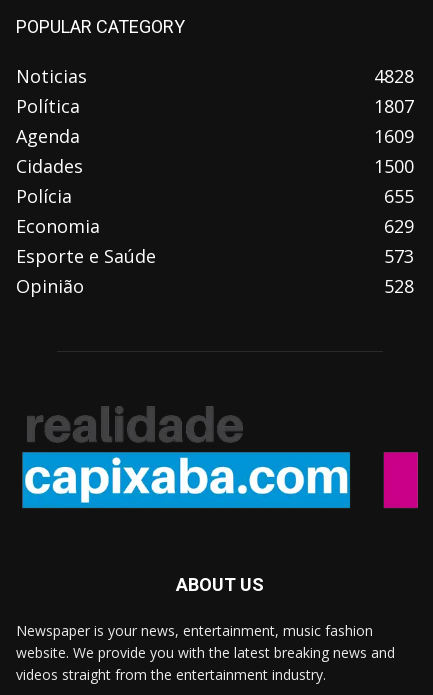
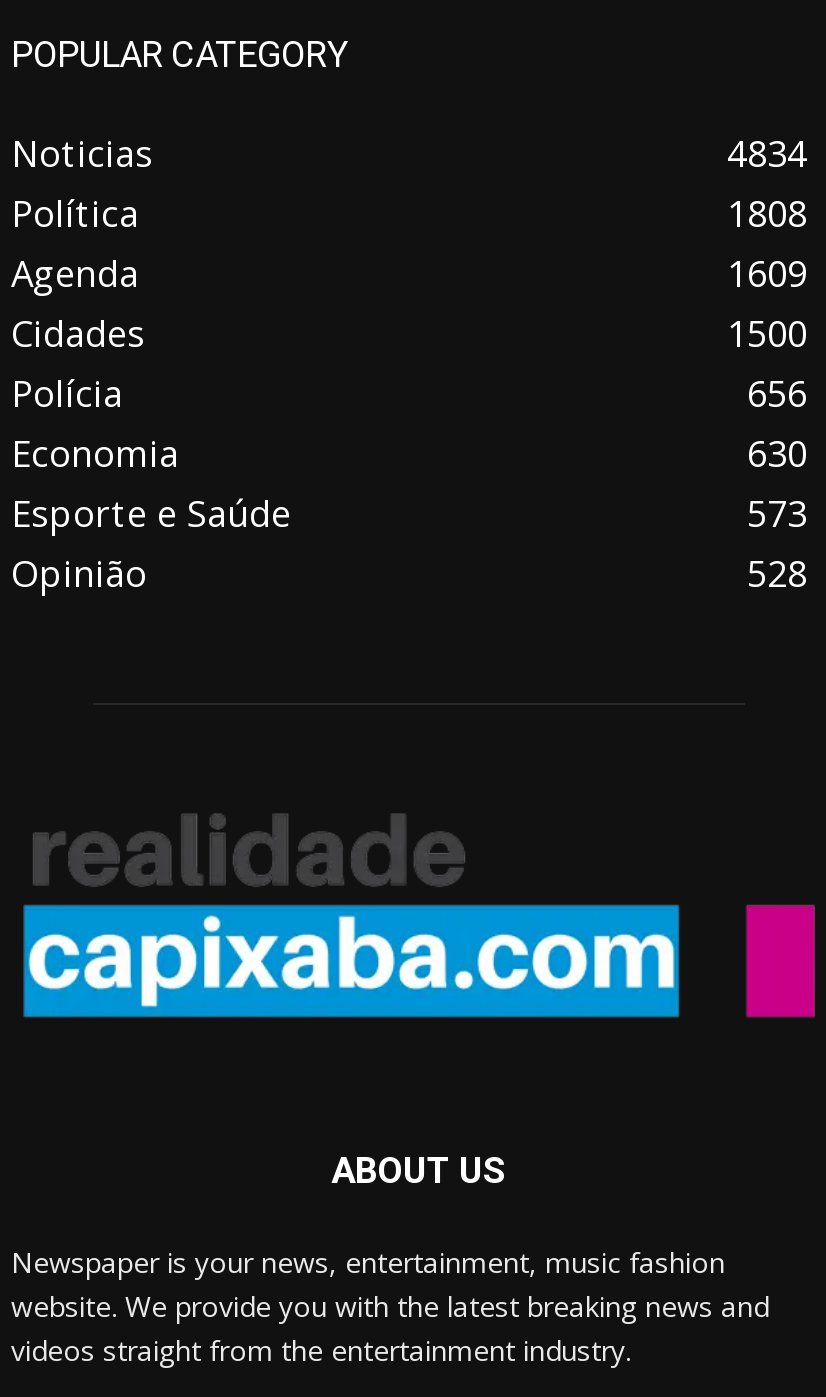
- 4828
+ 4834

- 1807
+ 1808

- 655
+ 656

- 629
+ 630
